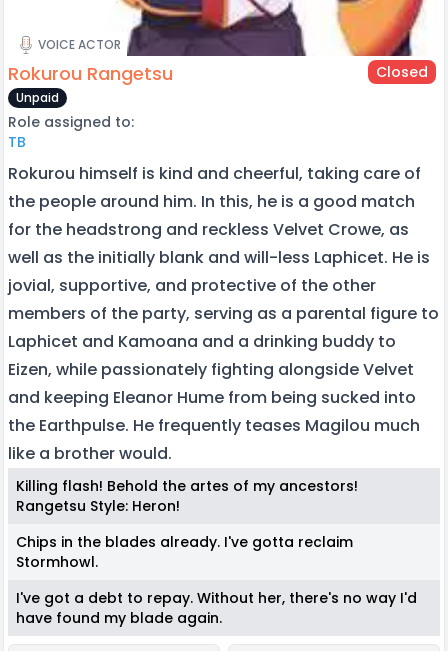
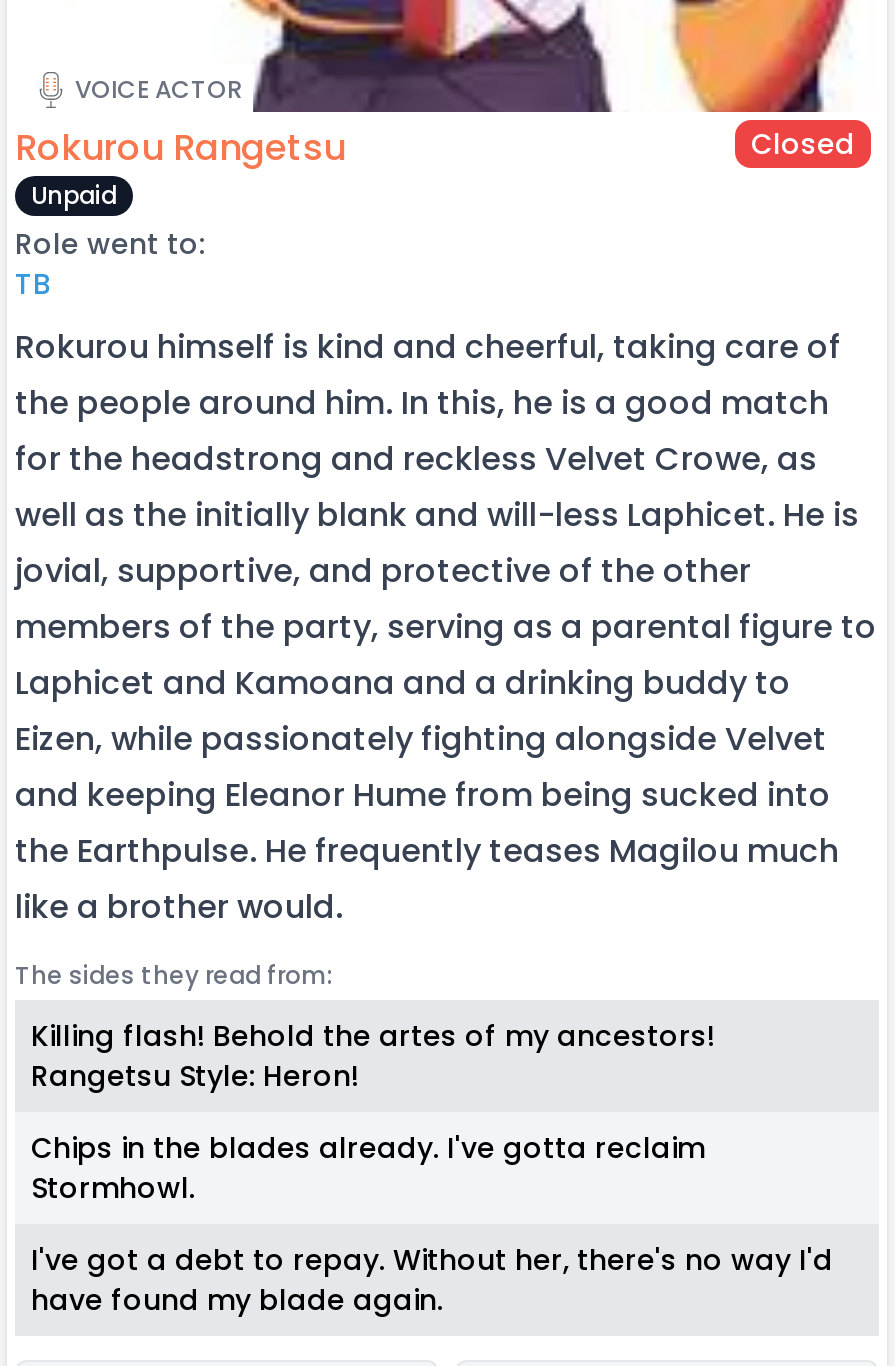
- Role assigned to:
+ Role went to:

+ The sides they read from:
